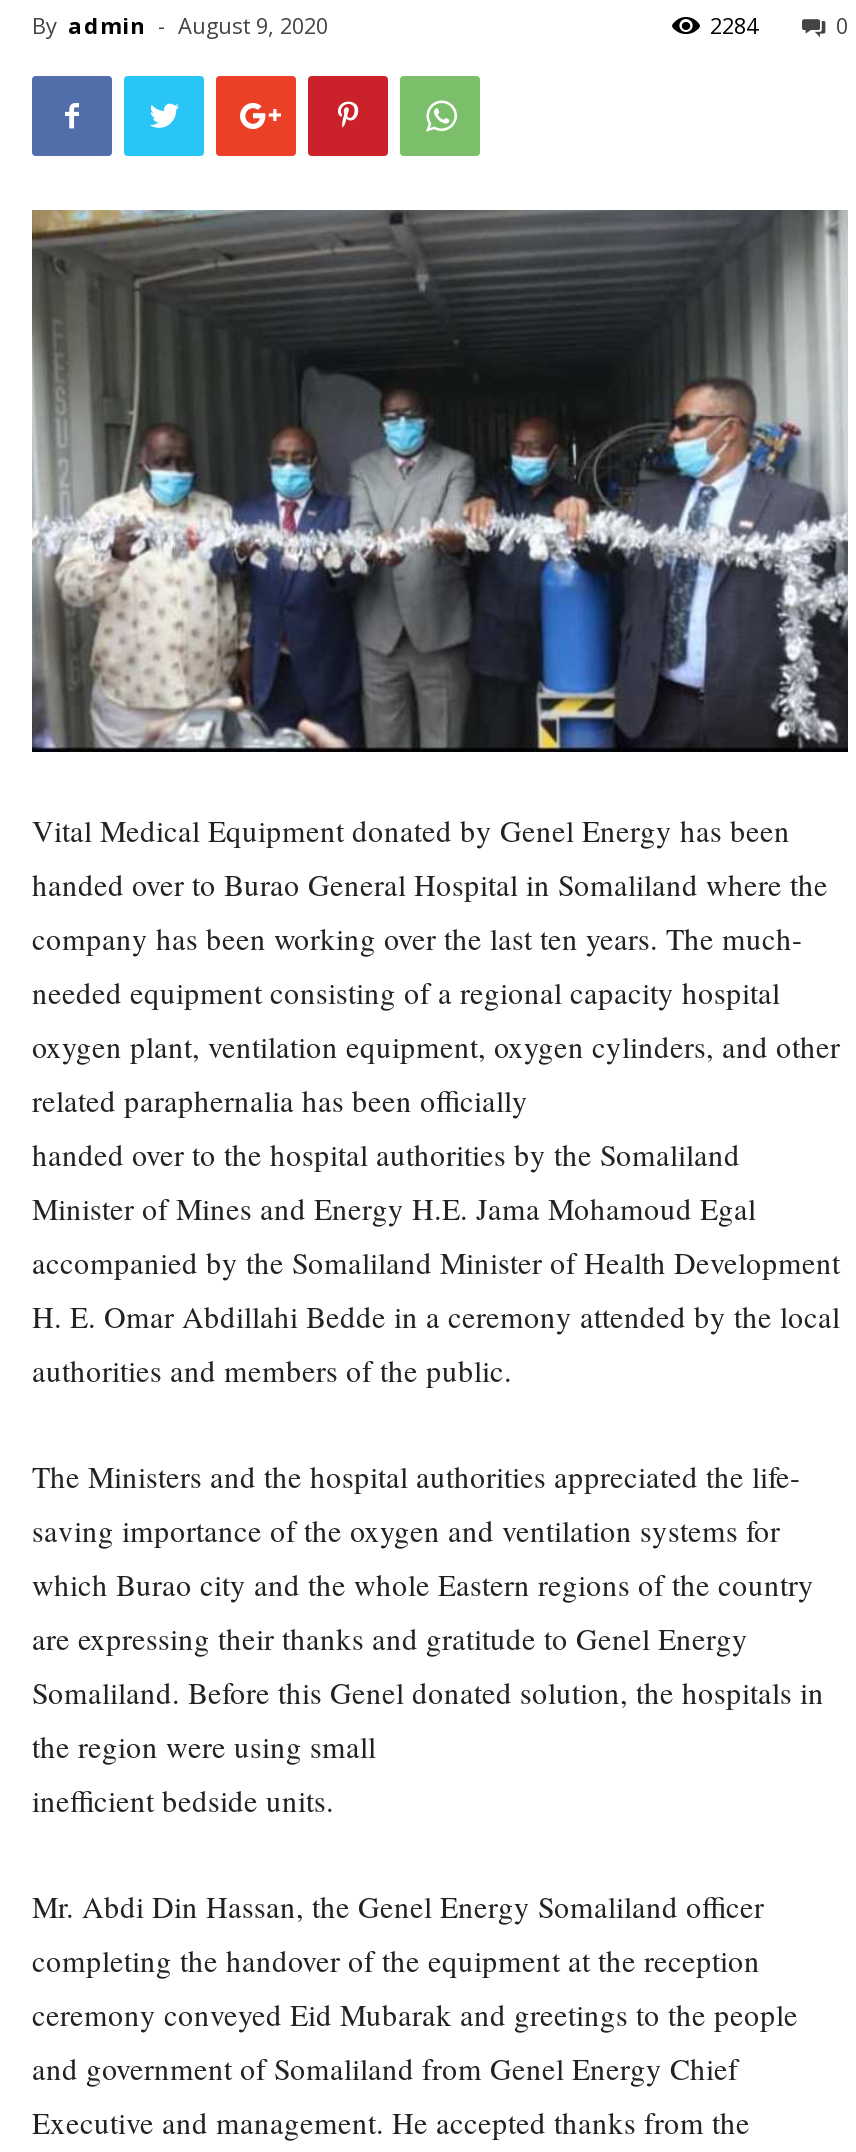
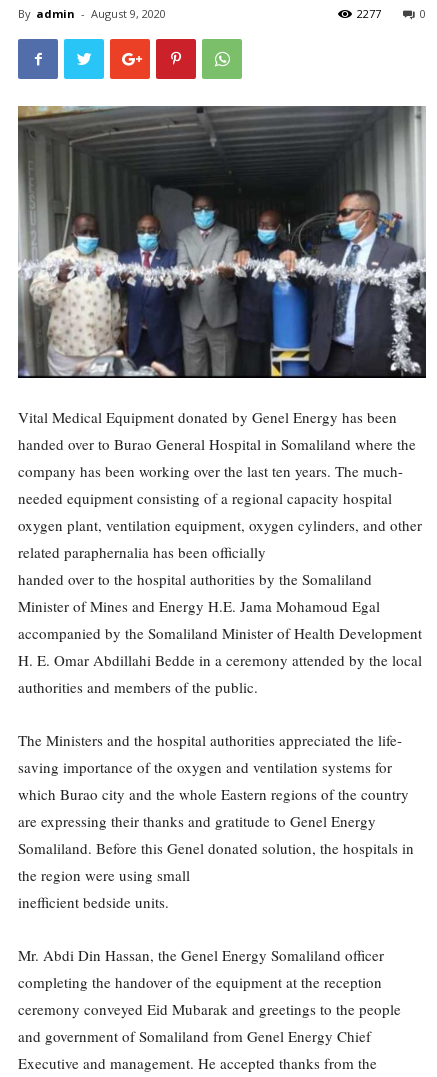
- 2284
+ 2277
